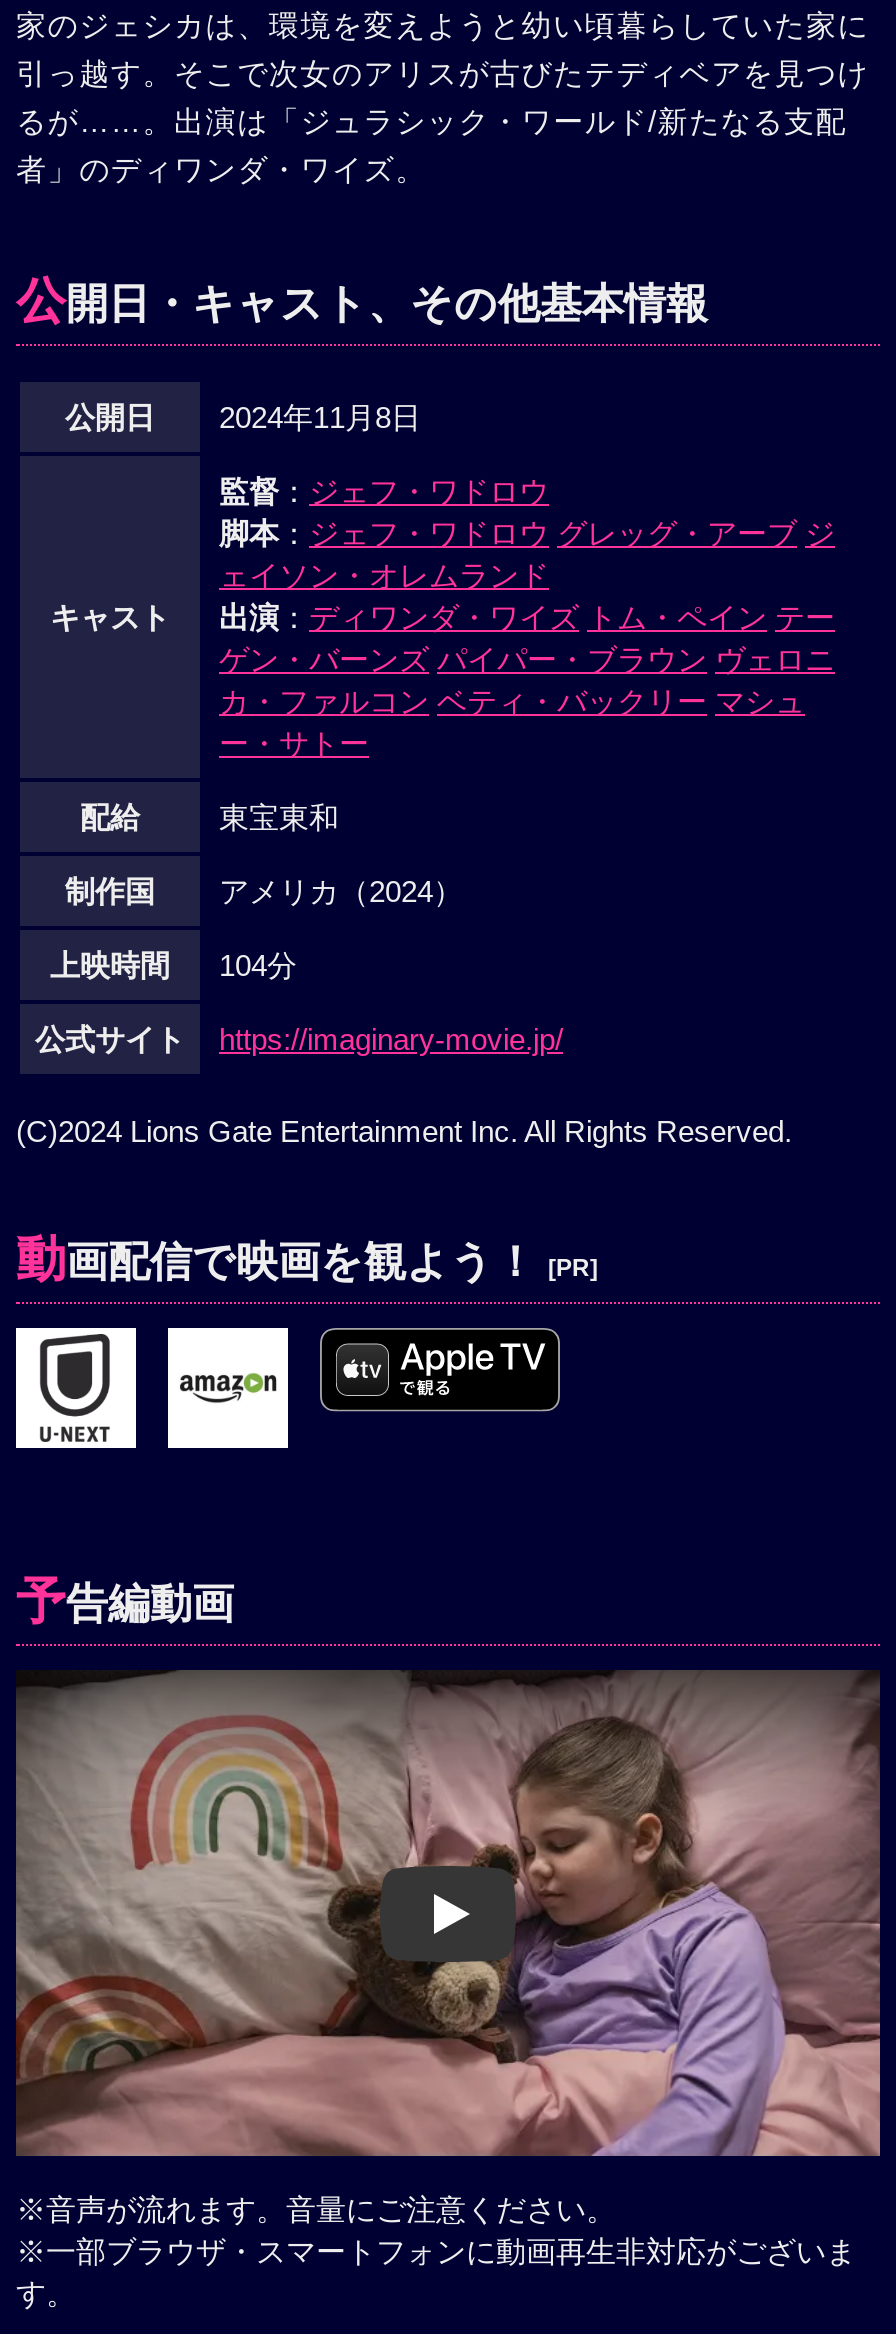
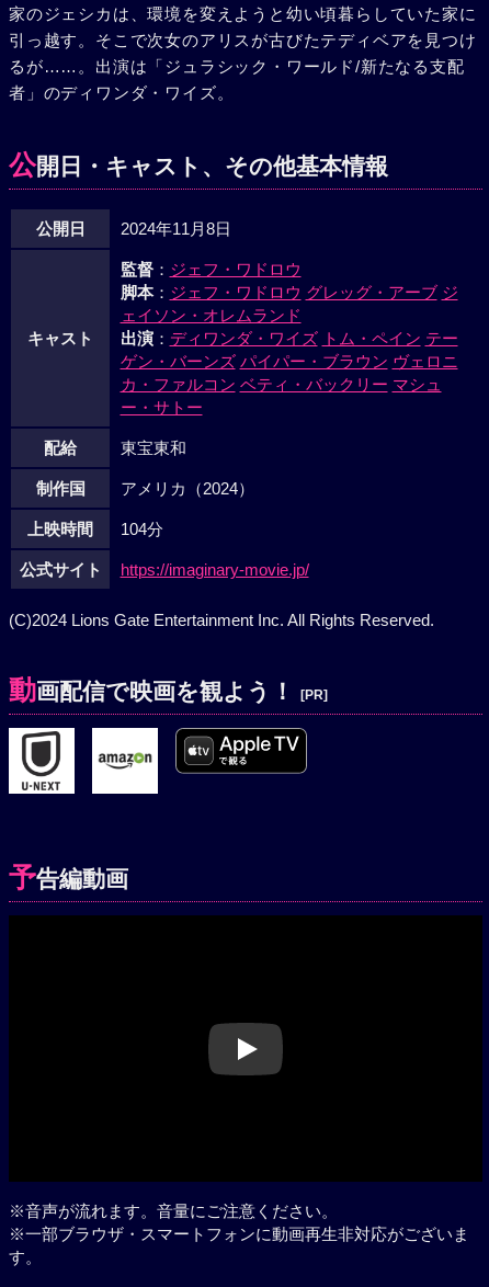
- [image]
